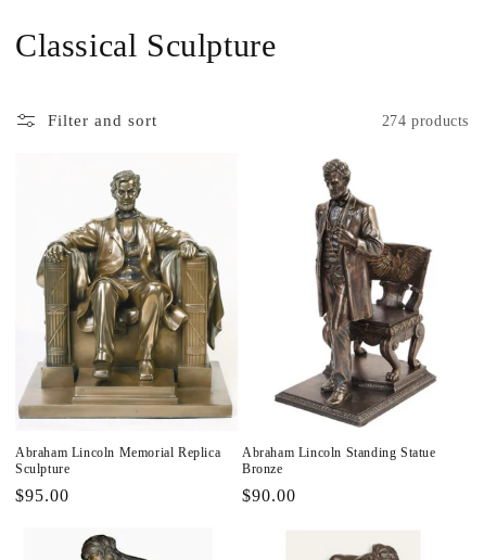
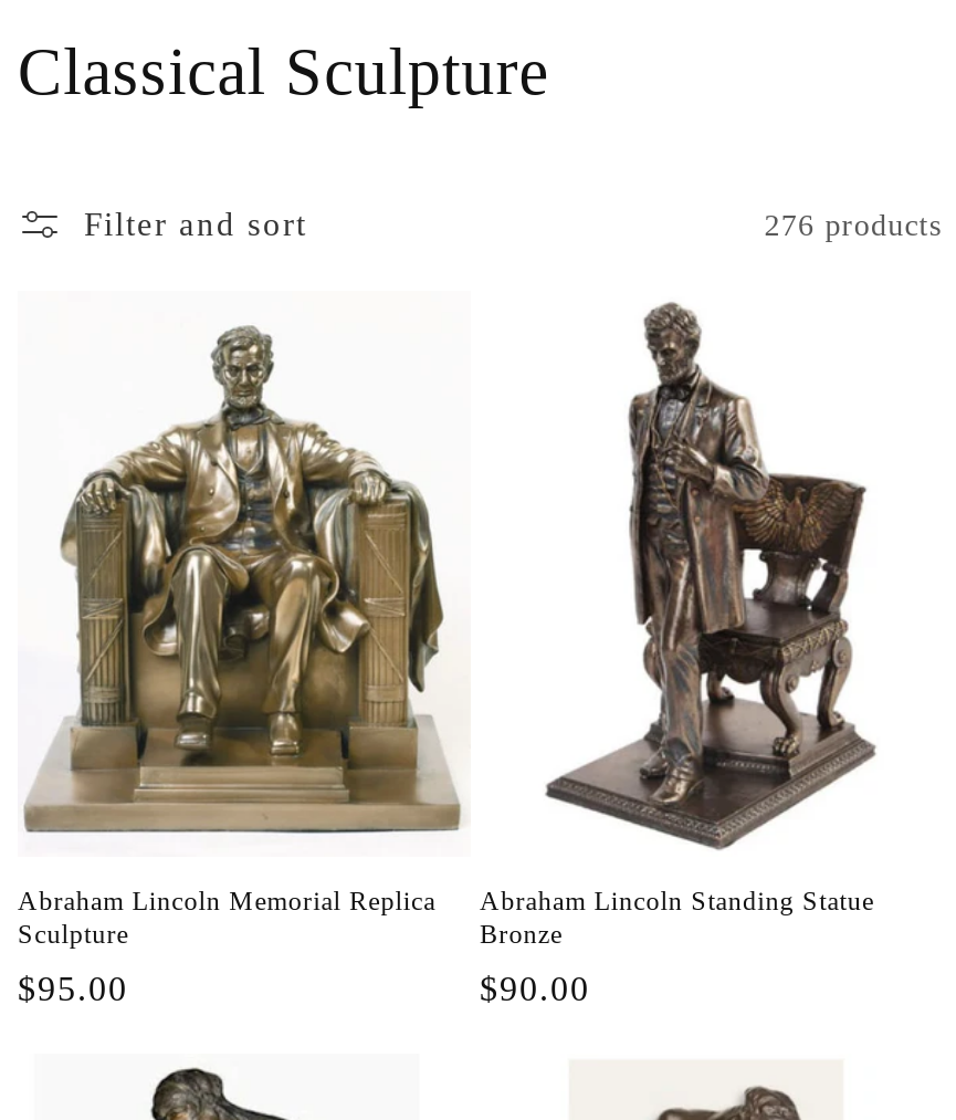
- 274 products
+ 276 products
